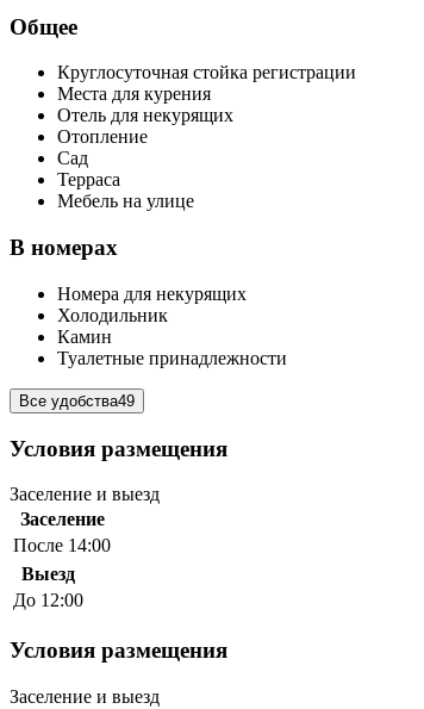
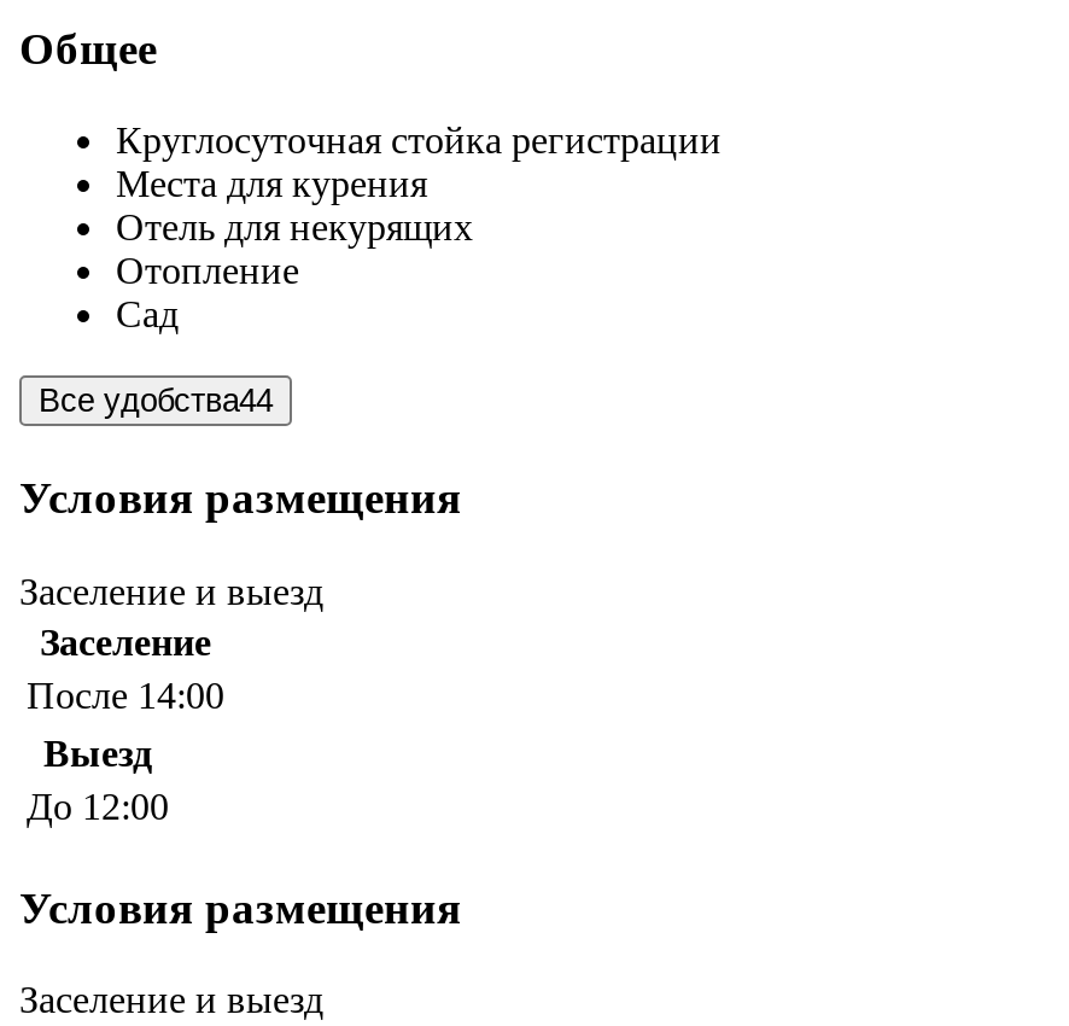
- Терраса
- Мебель на улице
- В номерах
- Номера для некурящих
- Холодильник
- Камин
- Туалетные принадлежности
- Все удобства49
+ Все удобства44
